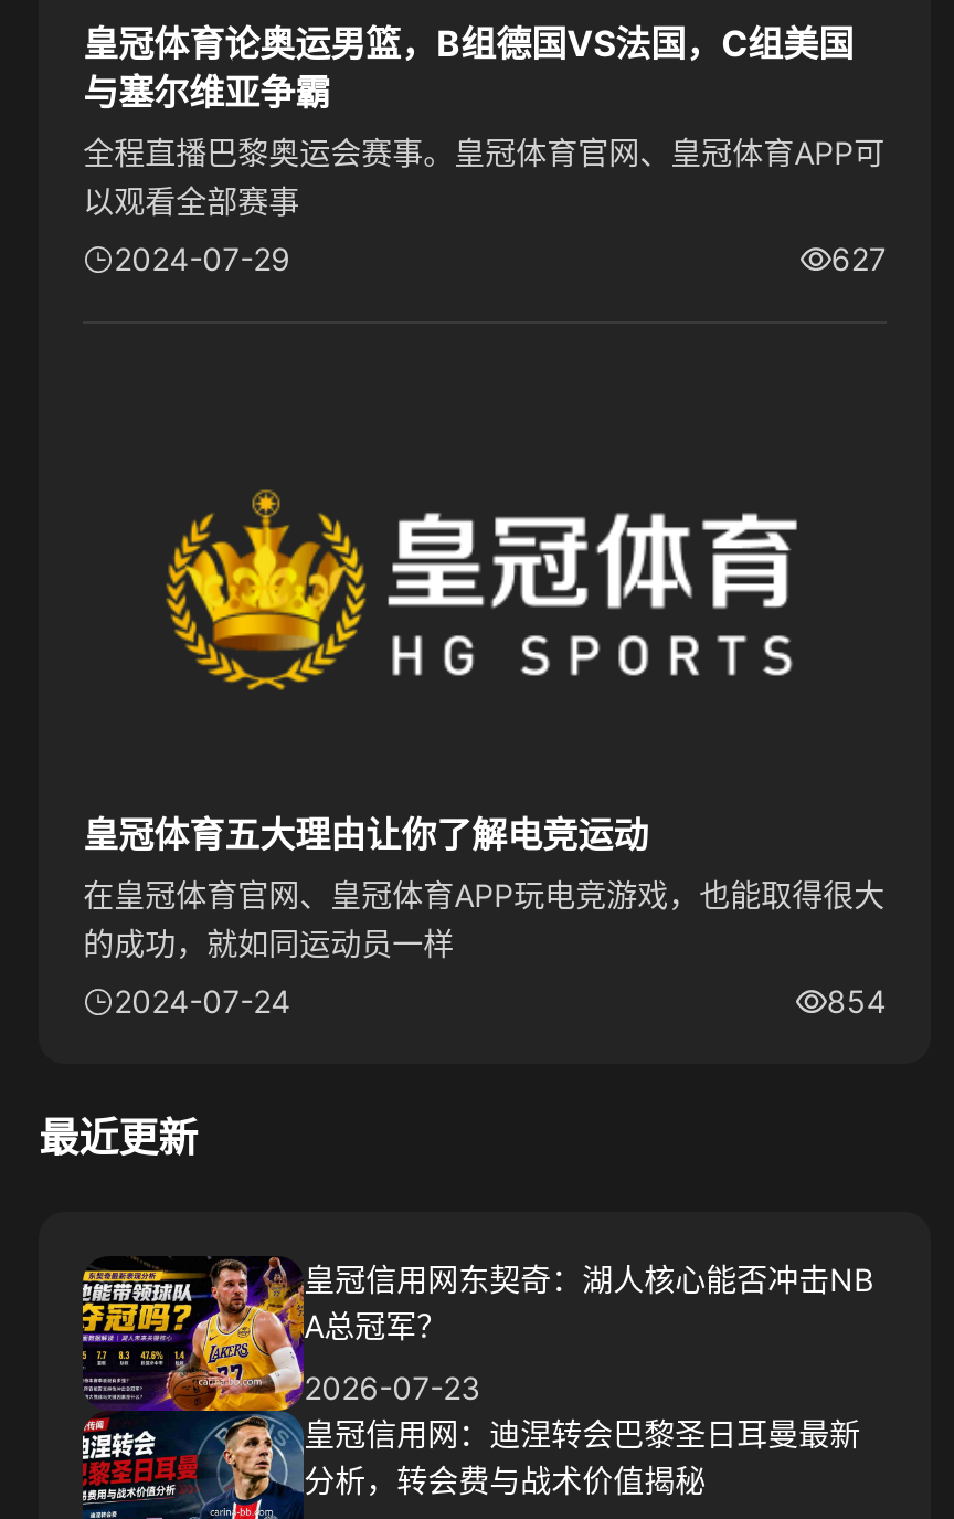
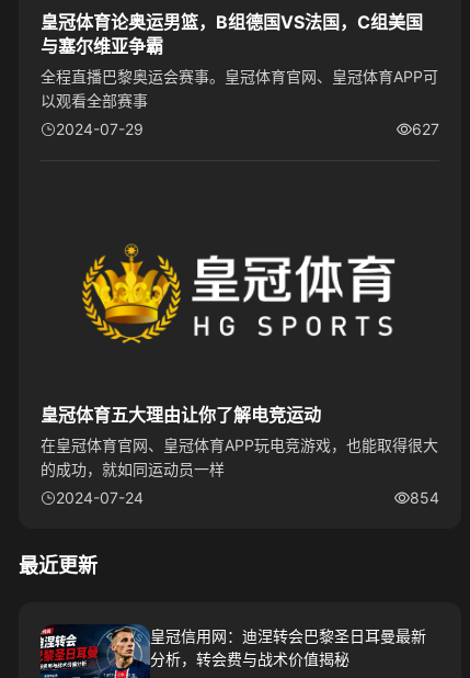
- [image]
- 皇冠信用网东契奇：湖人核心能否冲击NB
- A总冠军？
- 2026-07-23
